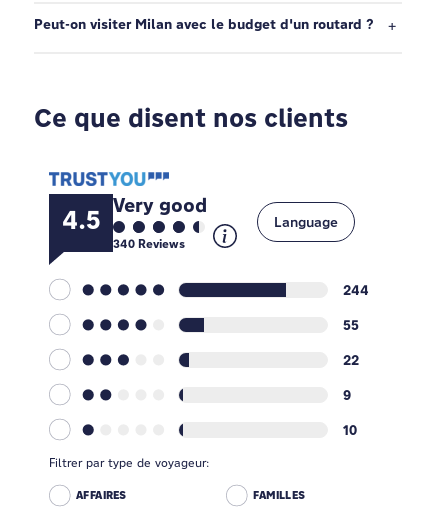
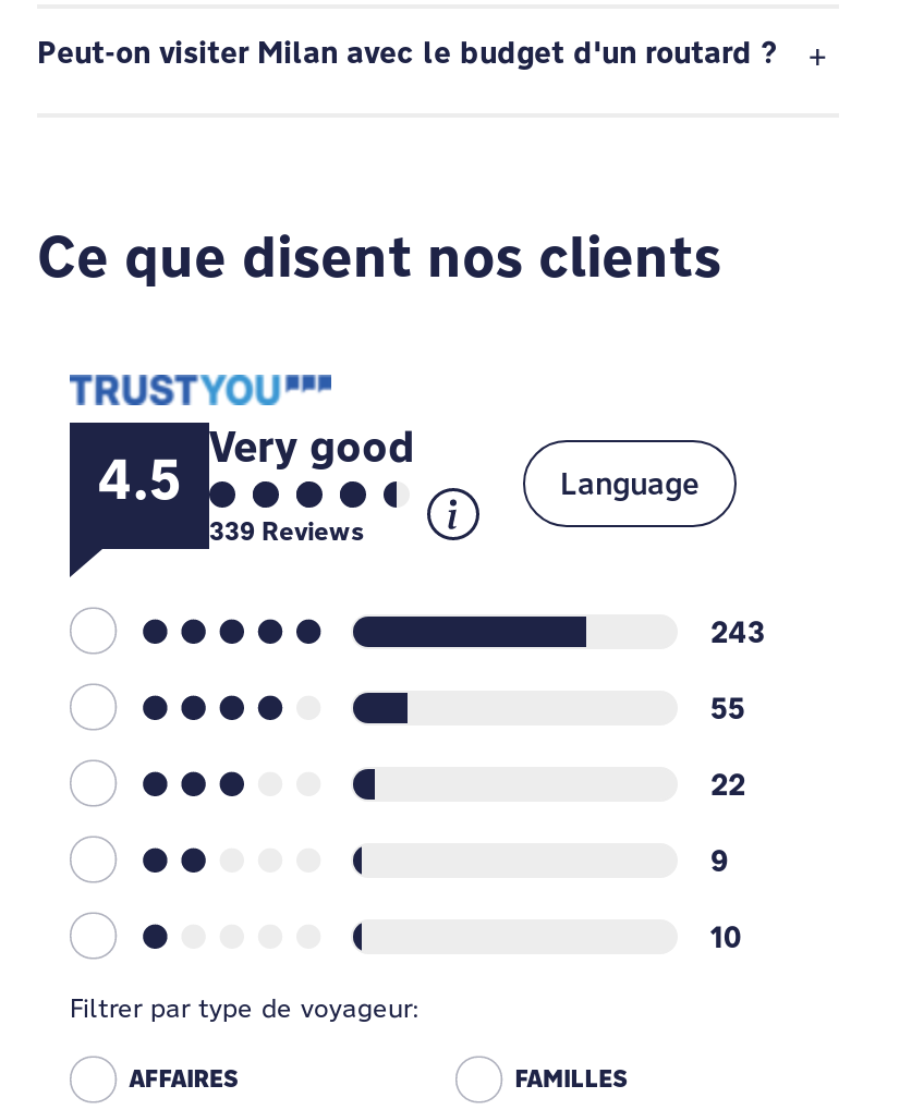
- 340 Reviews
+ 339 Reviews

- 244
+ 243
